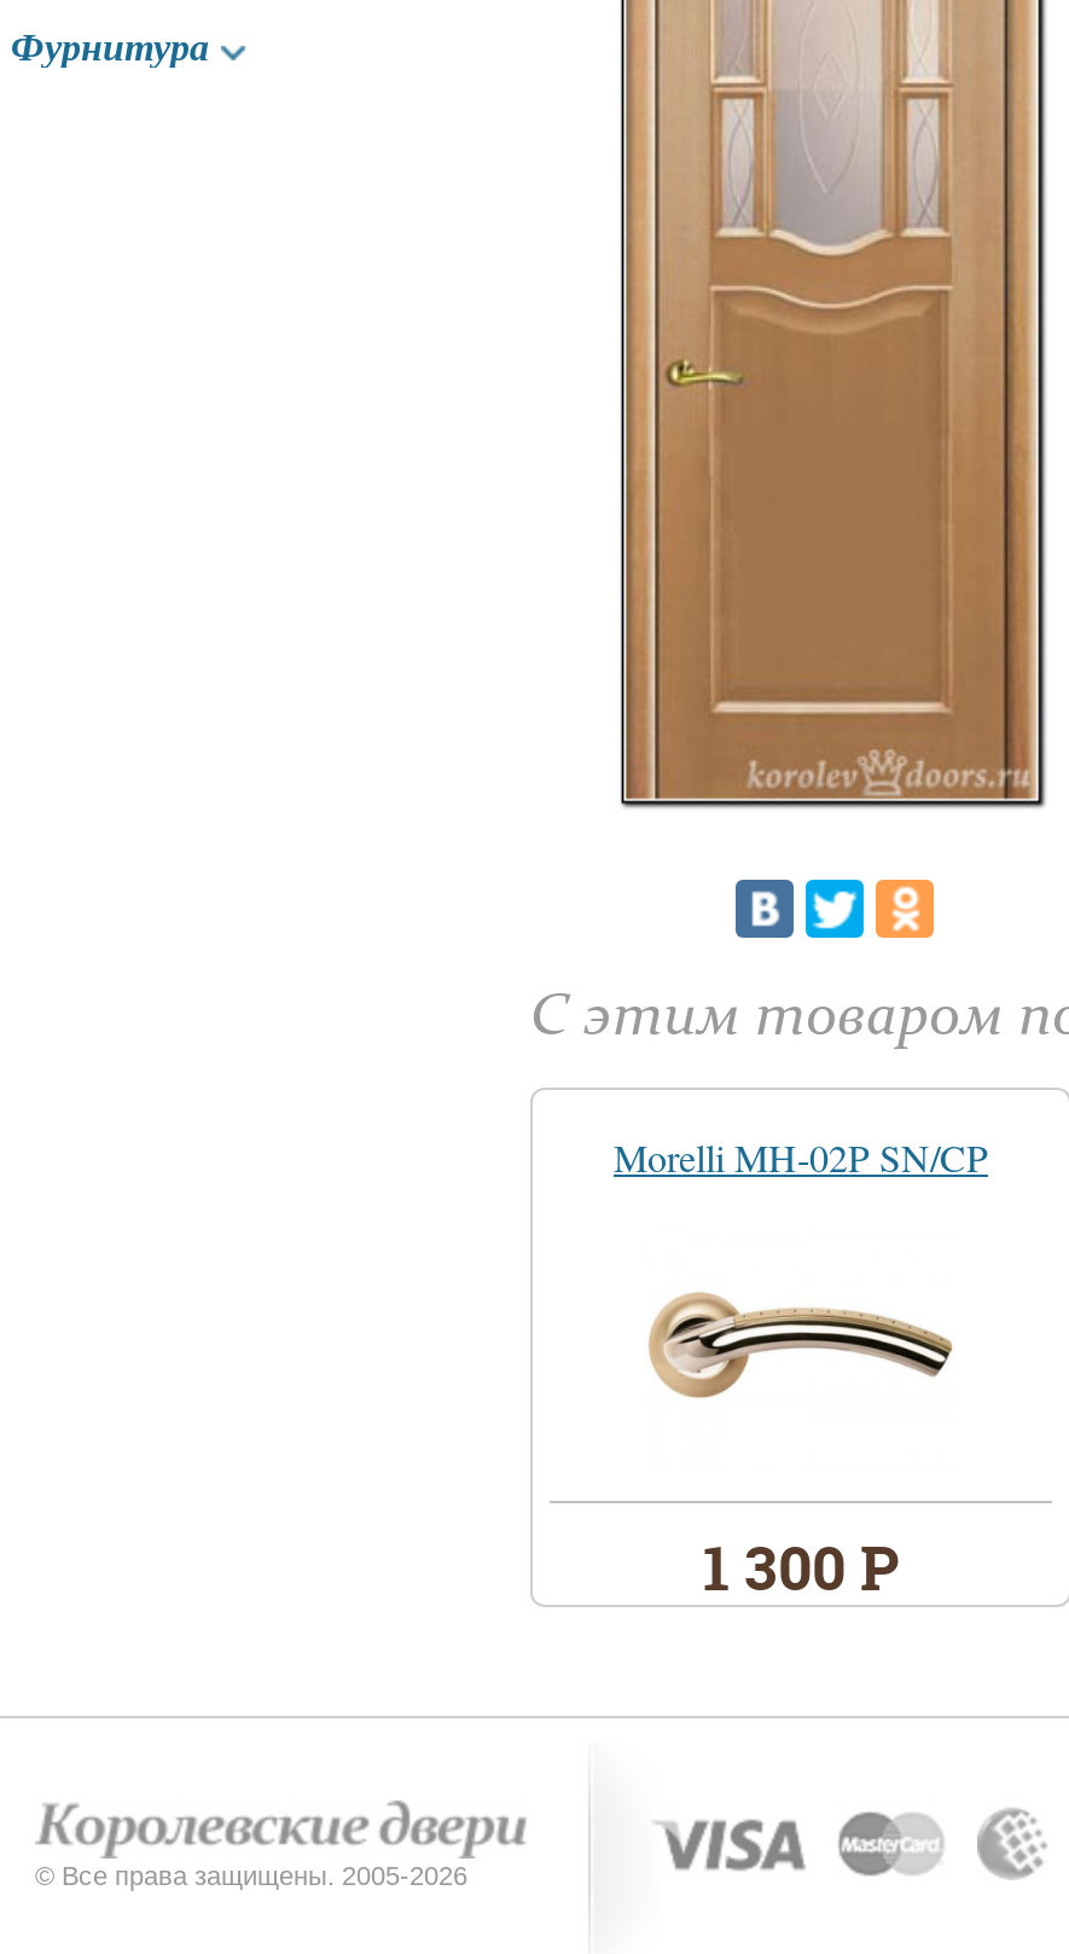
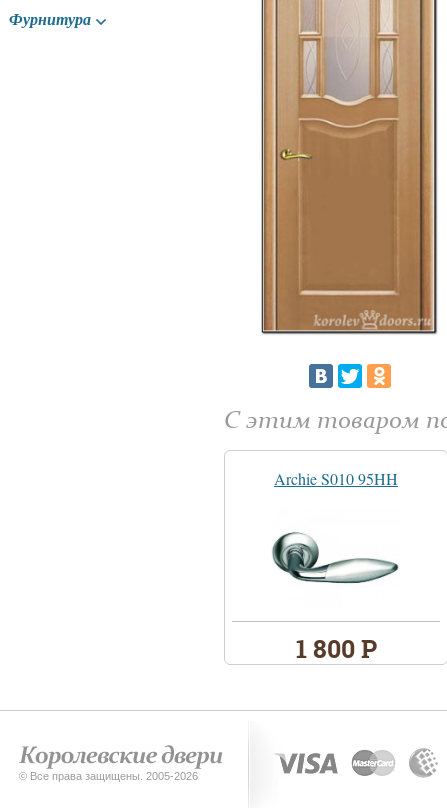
- Morelli MH-02P SN/CP
+ Archie S010 95HH

- [image]
+ [image]

- 1 300 Р
+ 1 800 Р
